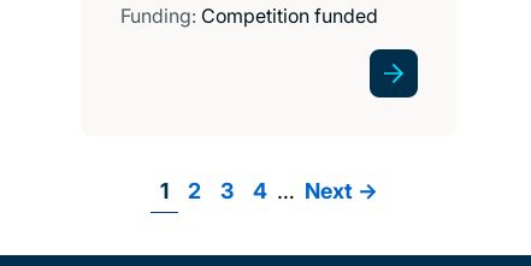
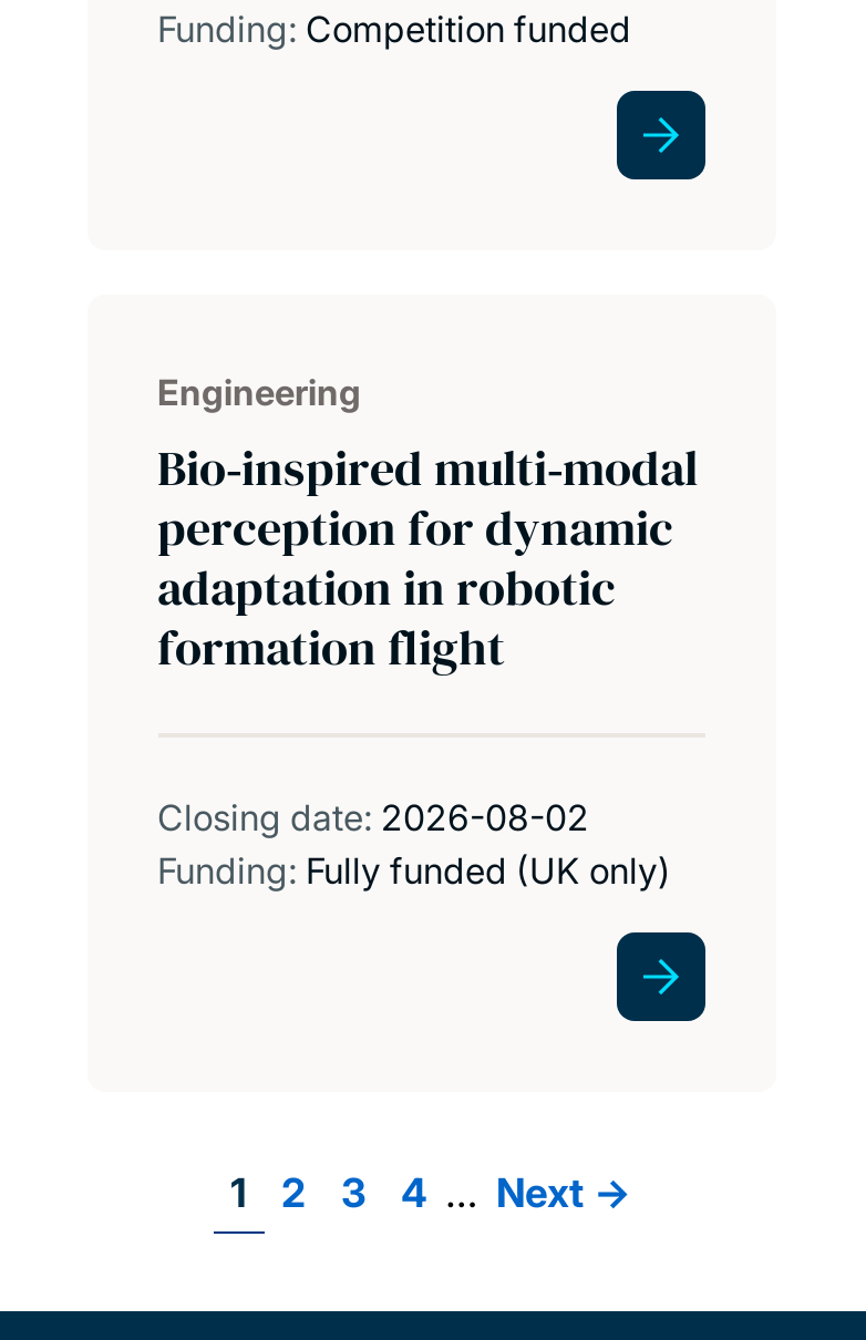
+ Engineering
+ Bio‑inspired multi‑modal
+ perception for dynamic
+ adaptation in robotic
+ formation flight
+ Closing date: 2026-08-02
+ Funding: Fully funded (UK only)
